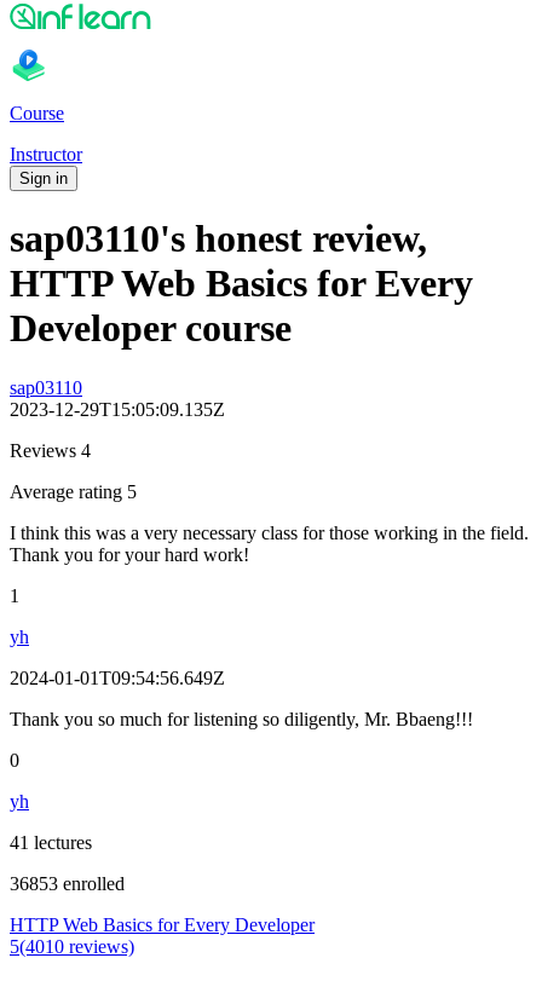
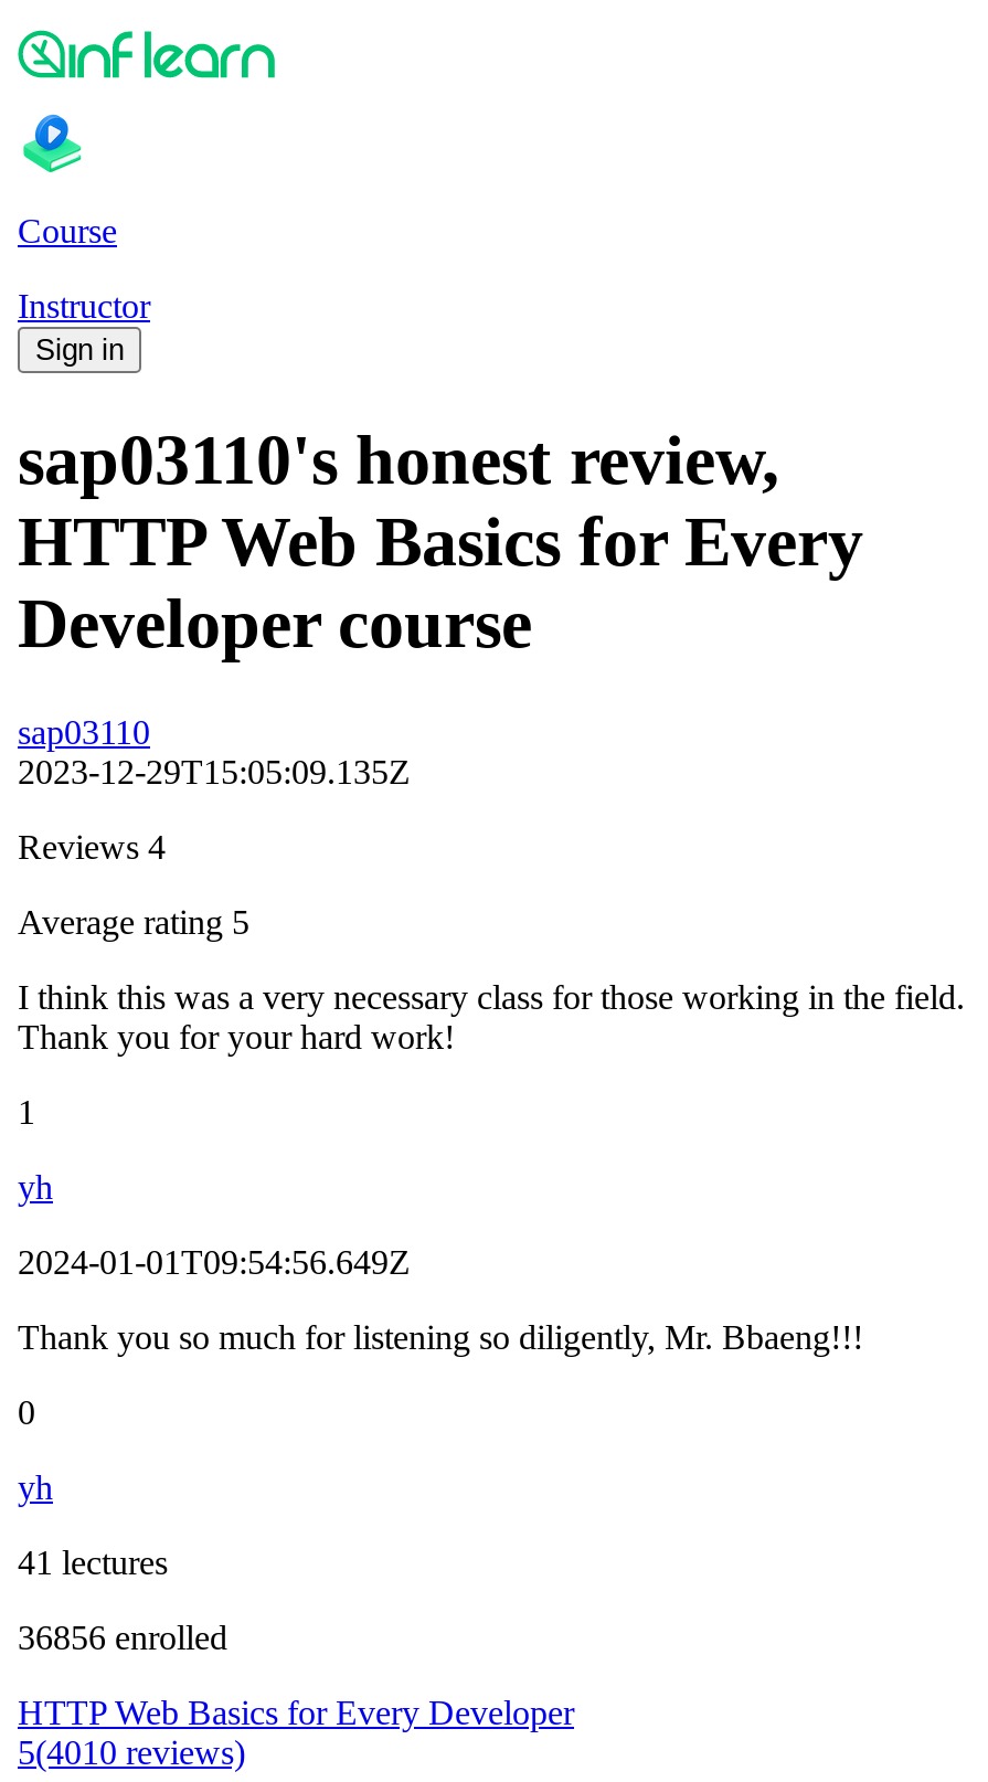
- 36853 enrolled
+ 36856 enrolled
